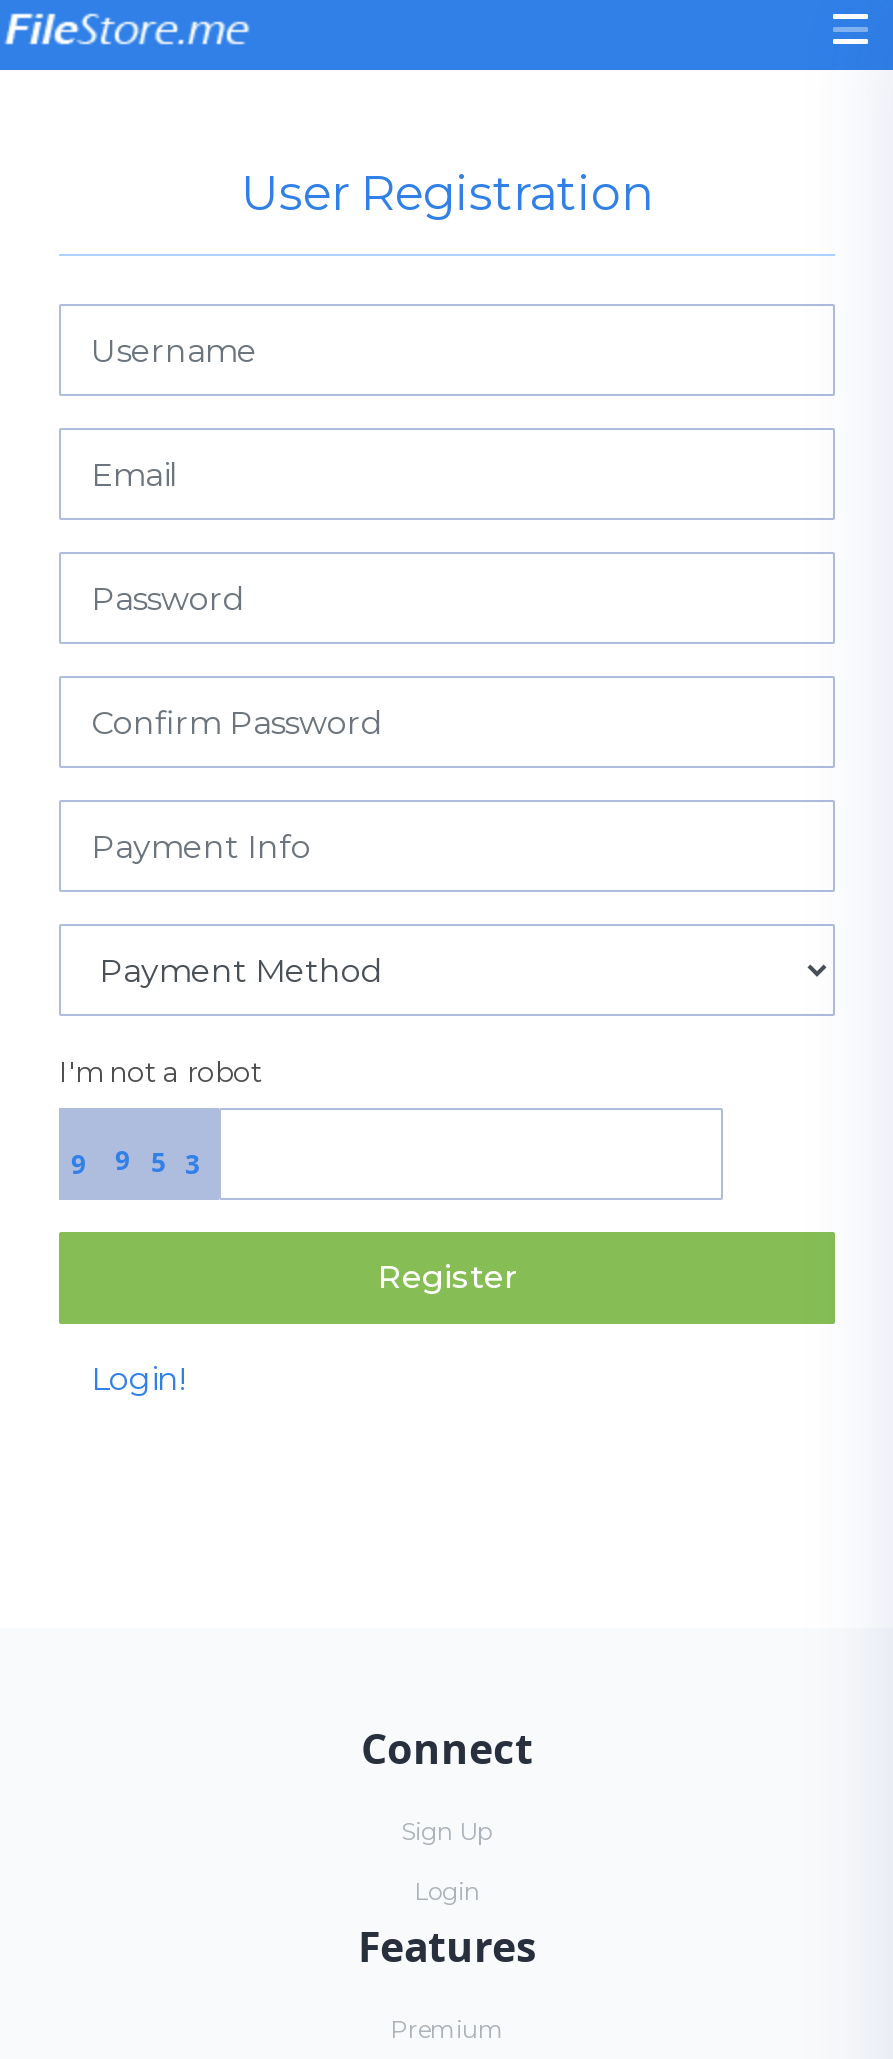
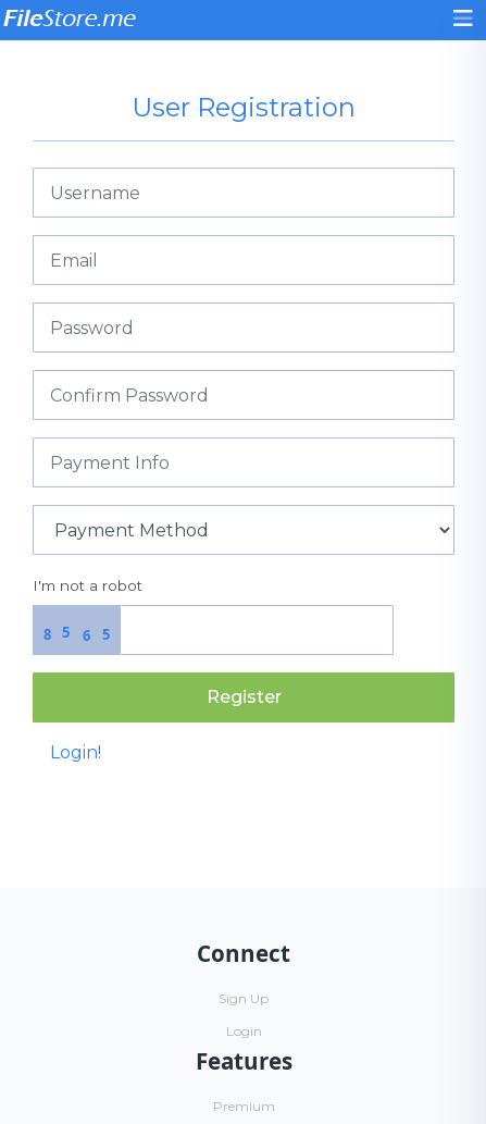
- 3
- 9
+ 8

- 9
+ 5
+ 6
